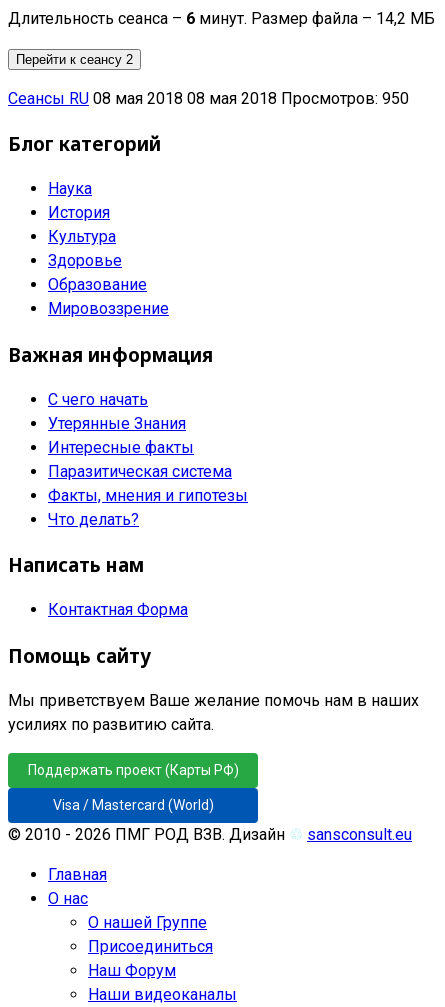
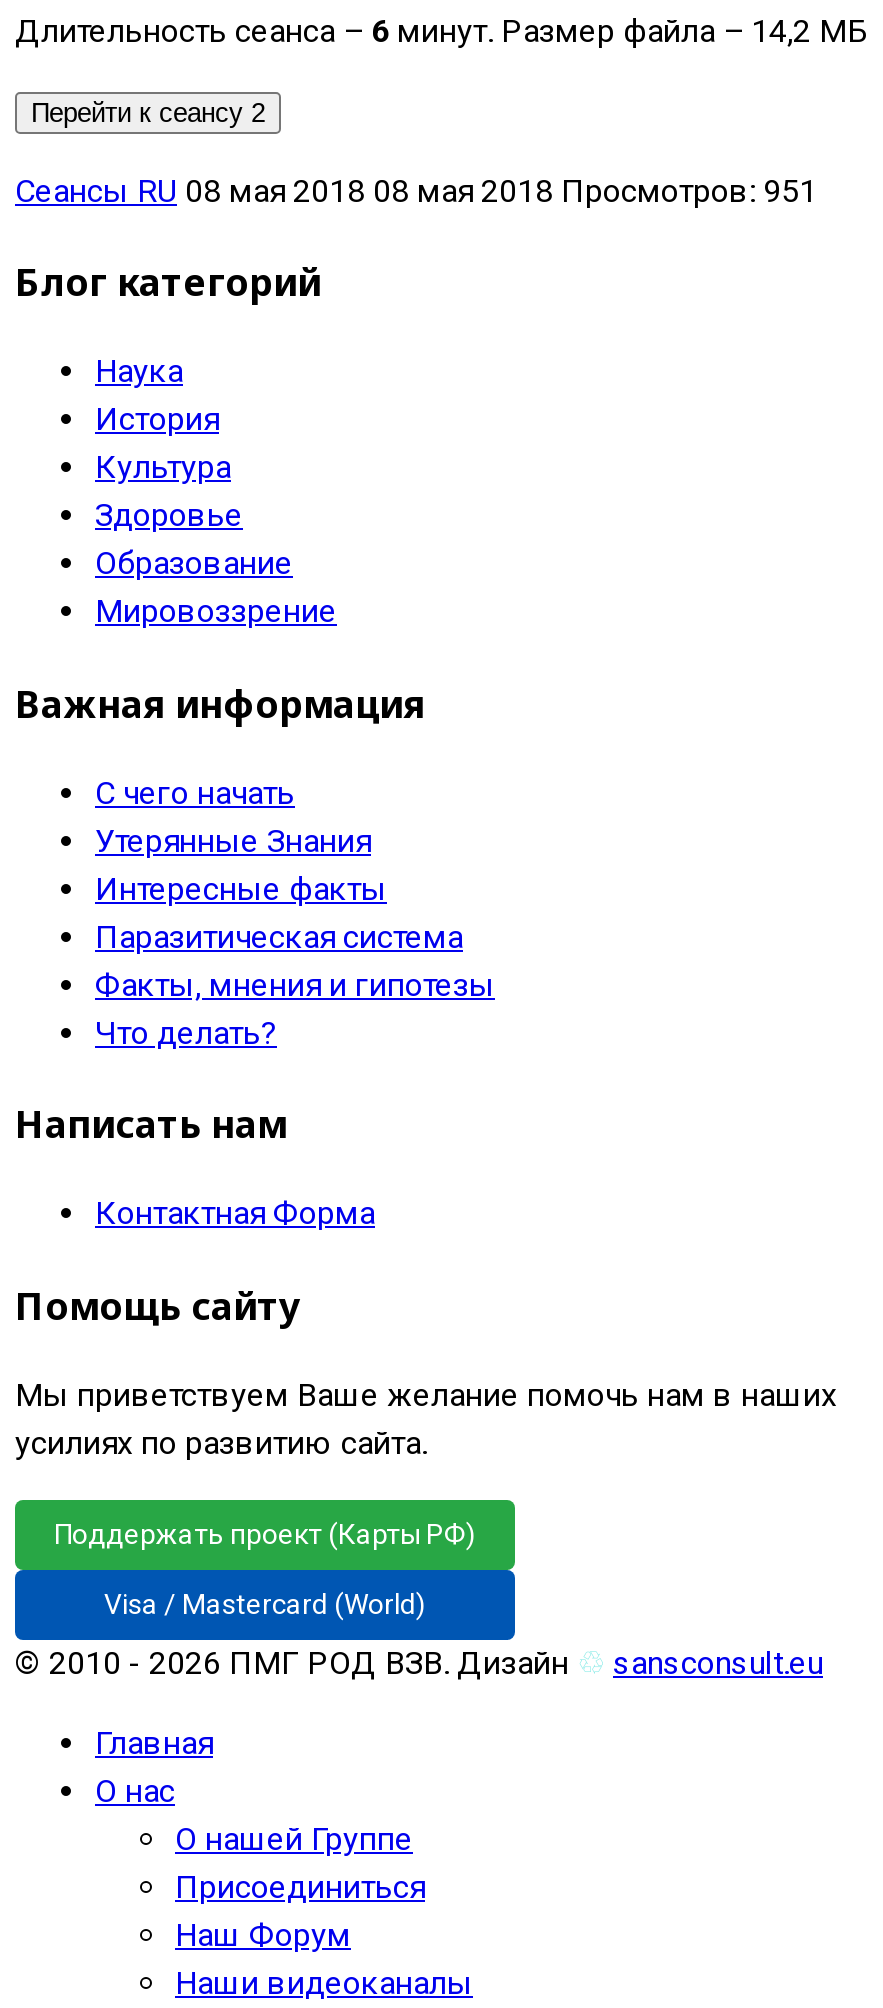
- Сеансы RU 08 мая 2018 08 мая 2018 Просмотров: 950
+ Сеансы RU 08 мая 2018 08 мая 2018 Просмотров: 951
